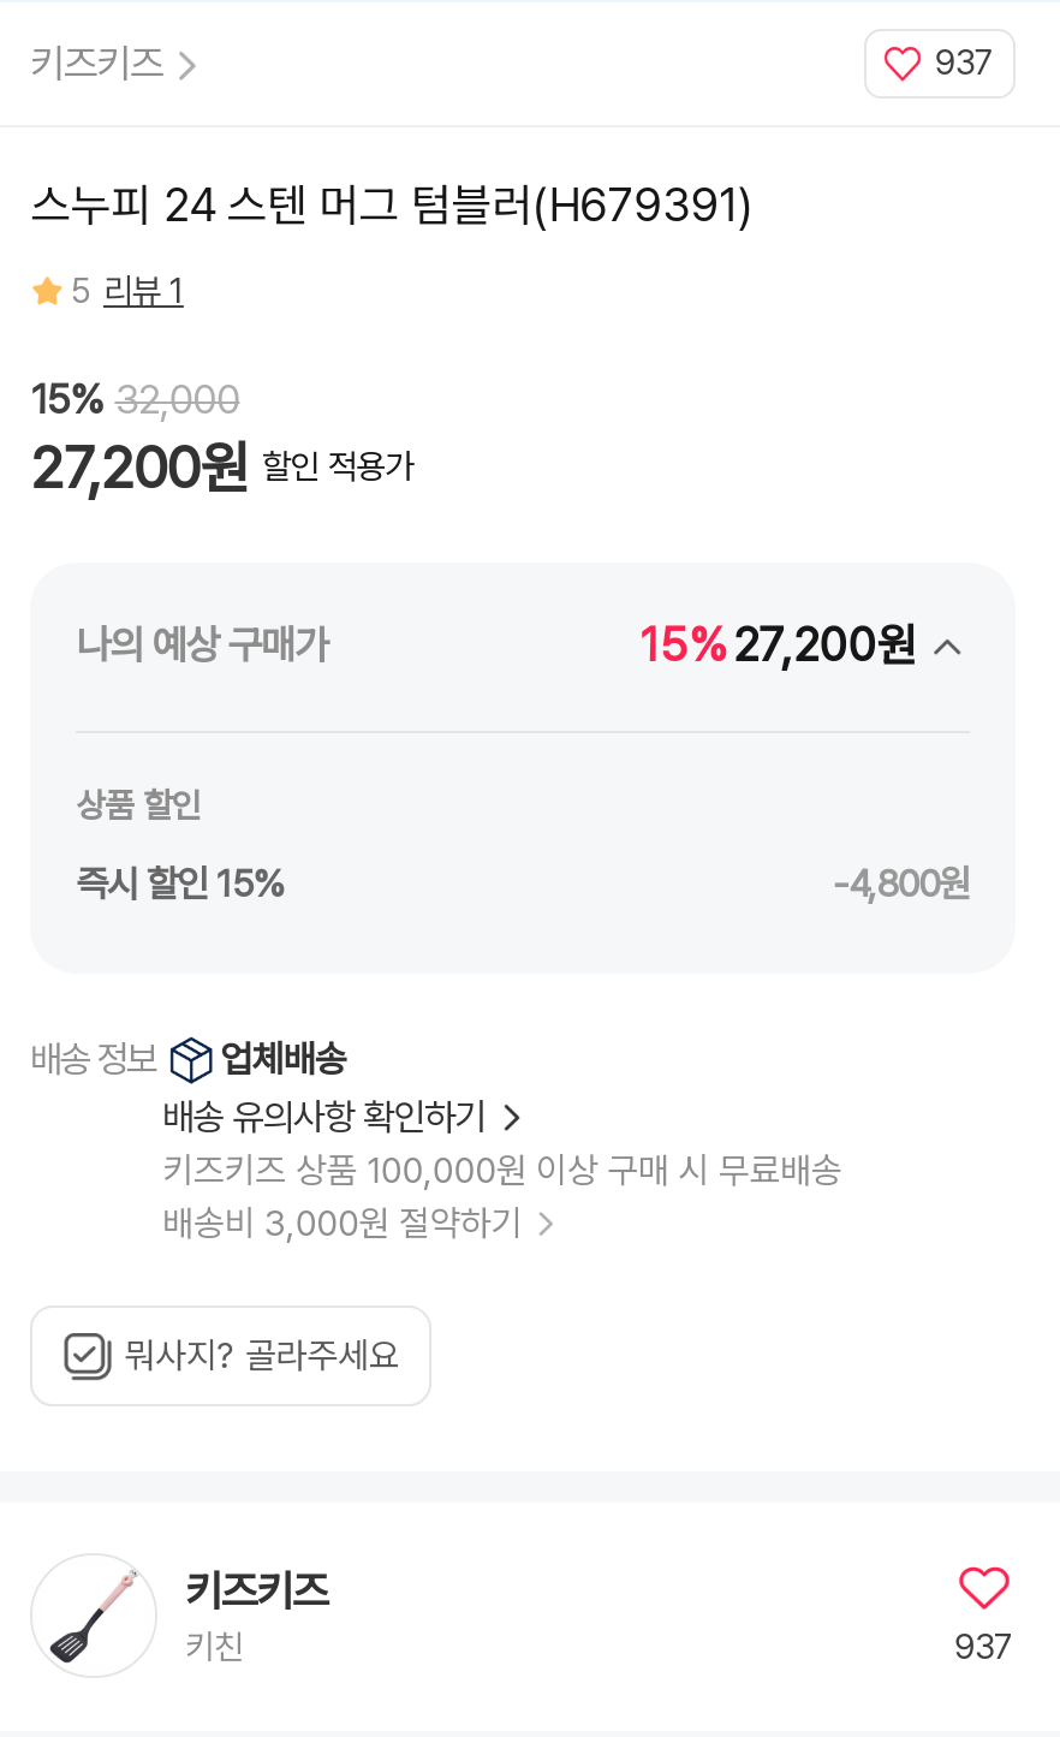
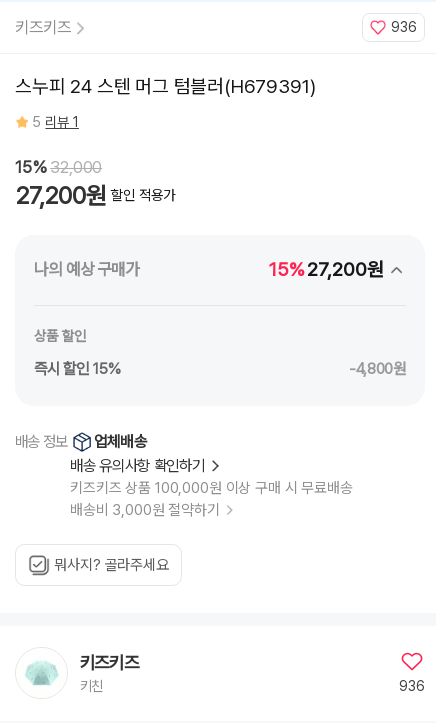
- 937
+ 936

- [image]
+ [image]

- 937
+ 936
